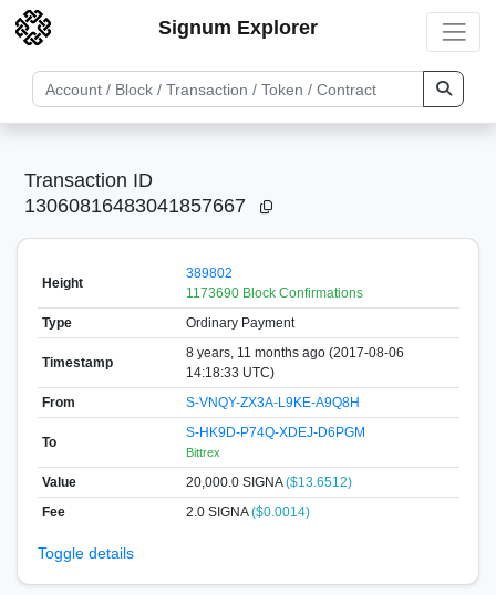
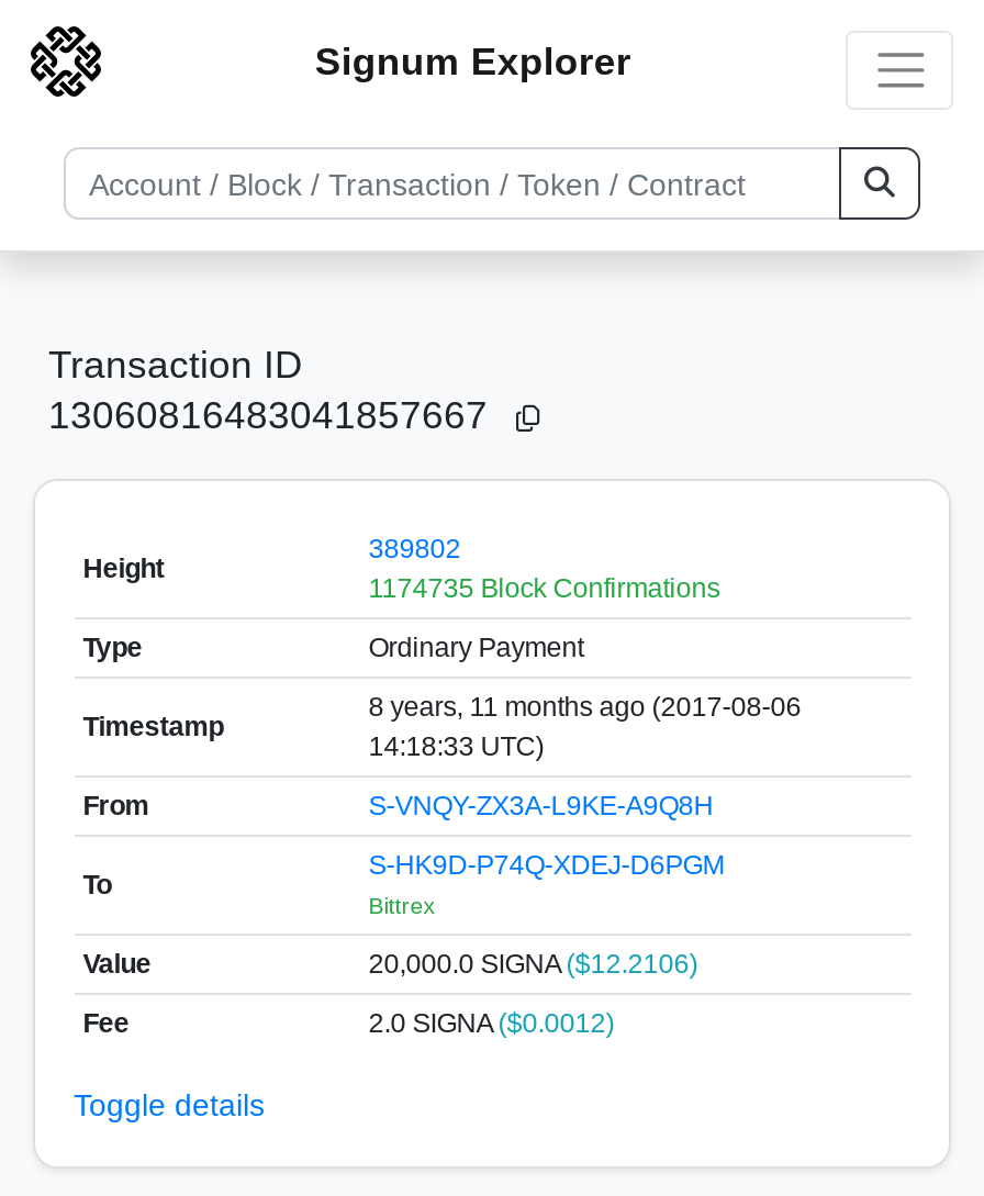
- 1173690 Block Confirmations
+ 1174735 Block Confirmations

- 20,000.0 SIGNA ($13.6512)
+ 20,000.0 SIGNA ($12.2106)

- 2.0 SIGNA ($0.0014)
+ 2.0 SIGNA ($0.0012)
